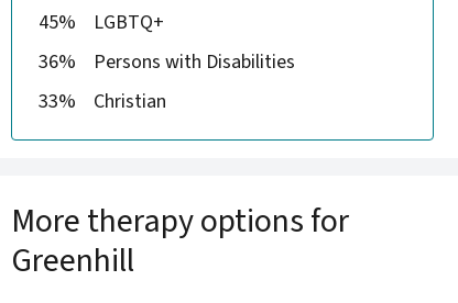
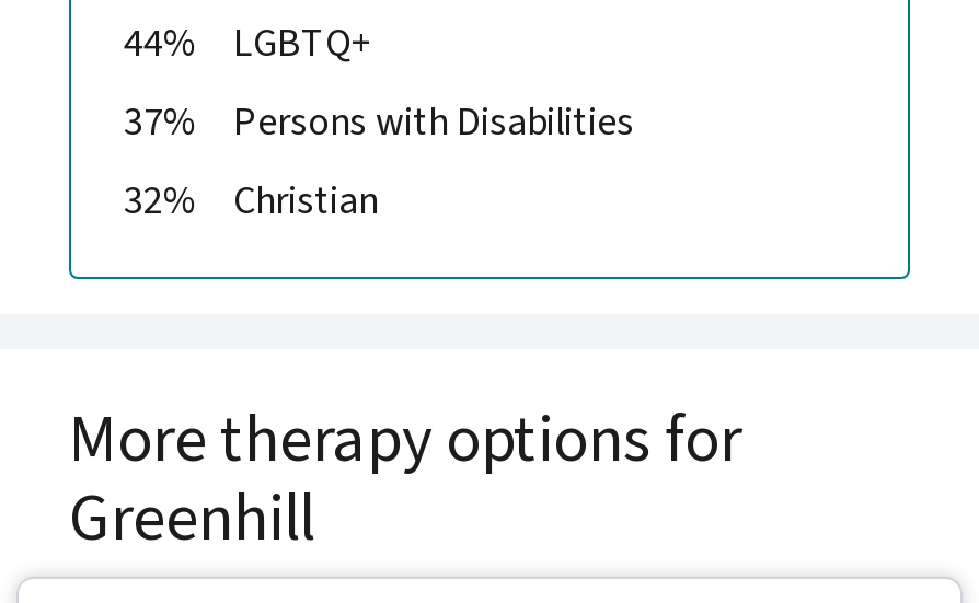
- 45% LGBTQ+
+ 44% LGBTQ+

- 36% Persons with Disabilities
+ 37% Persons with Disabilities

- 33% Christian
+ 32% Christian
